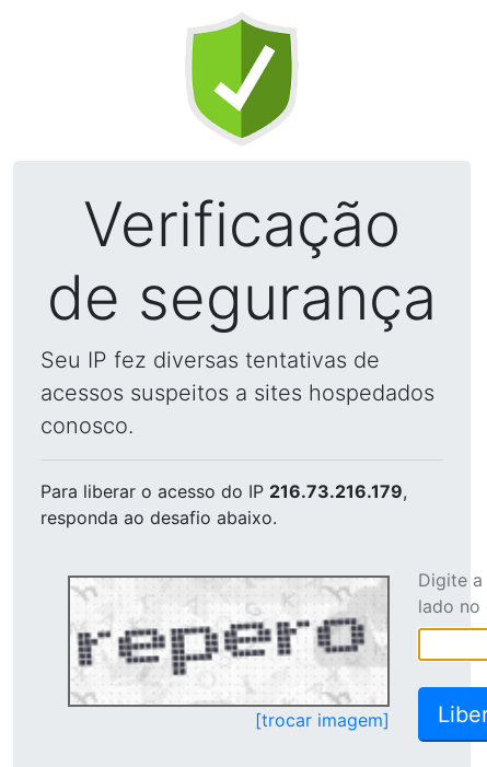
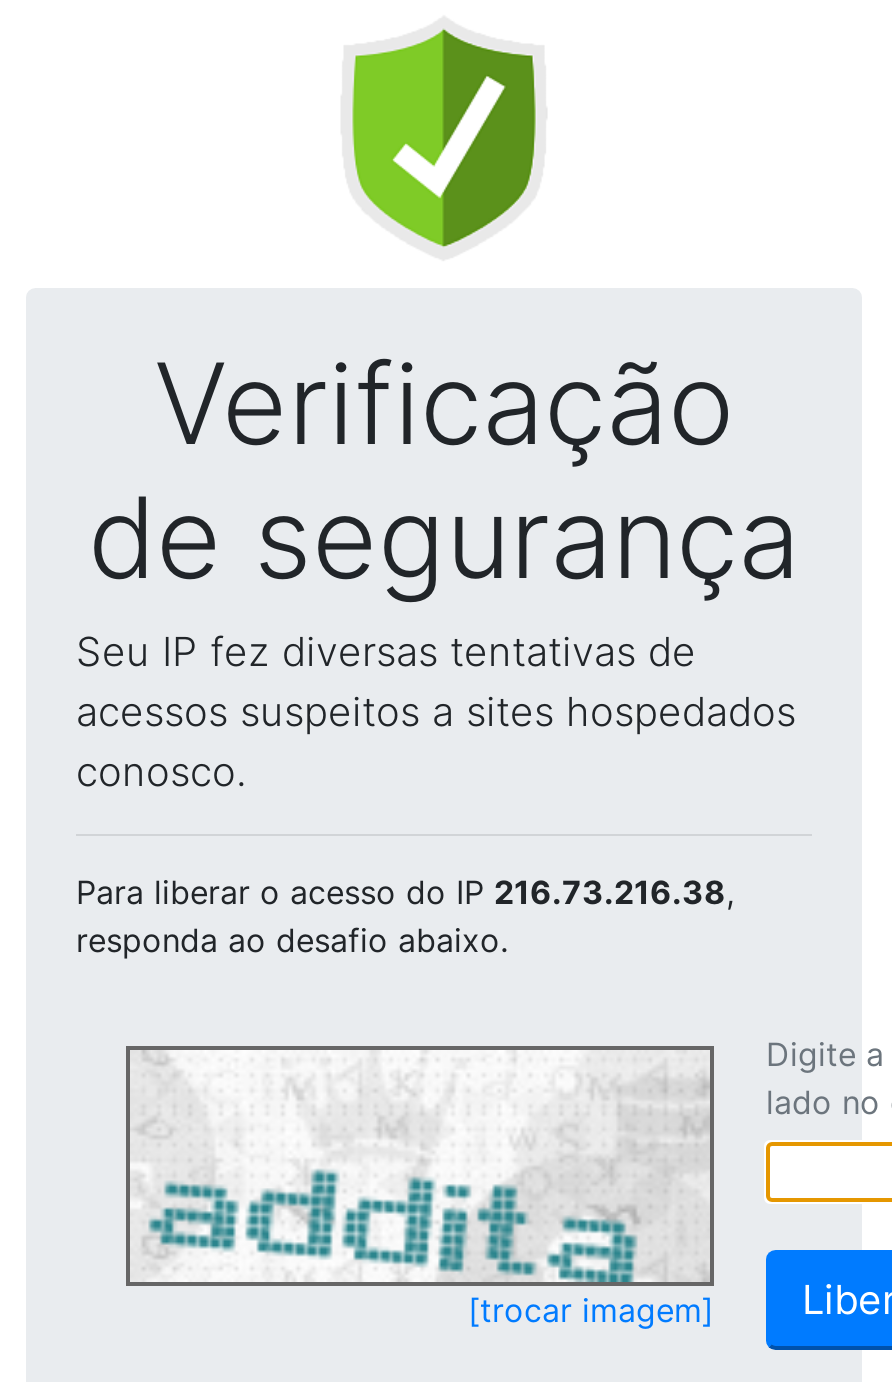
- Para liberar o acesso do IP 216.73.216.179,
+ Para liberar o acesso do IP 216.73.216.38,

- [image]
+ [image]
